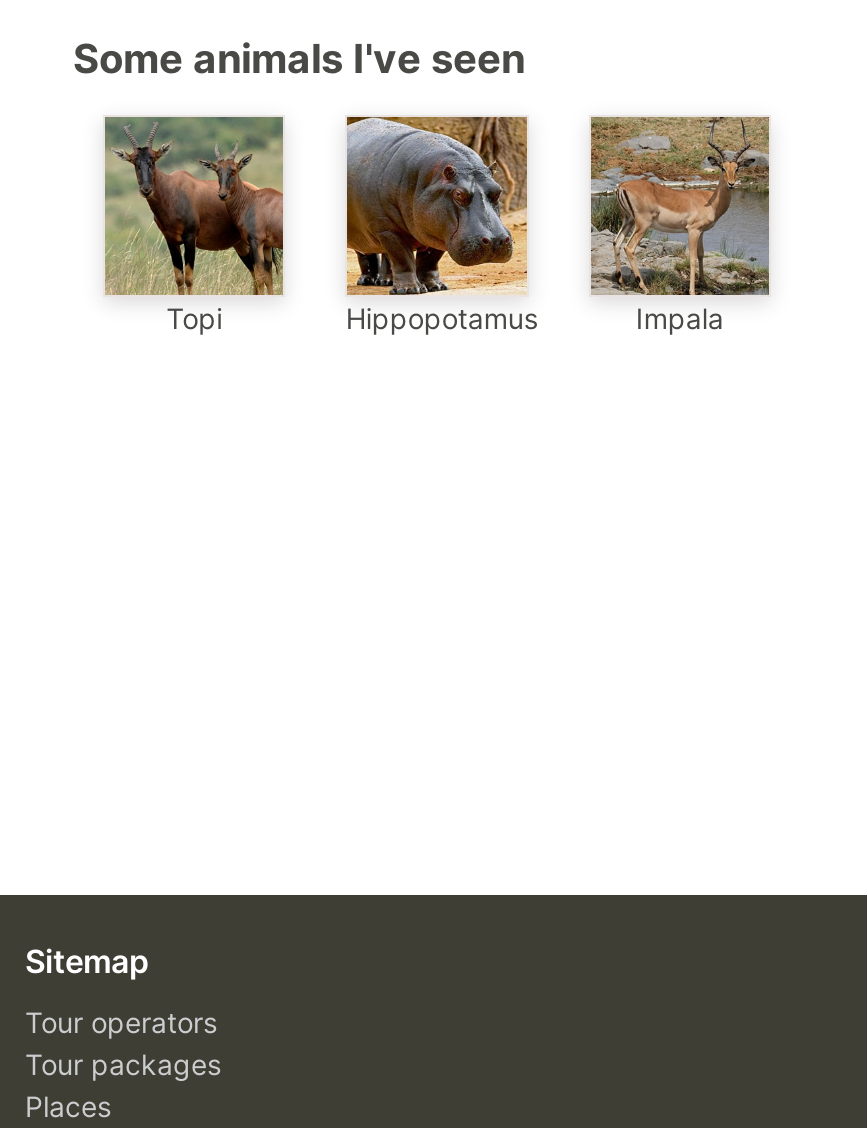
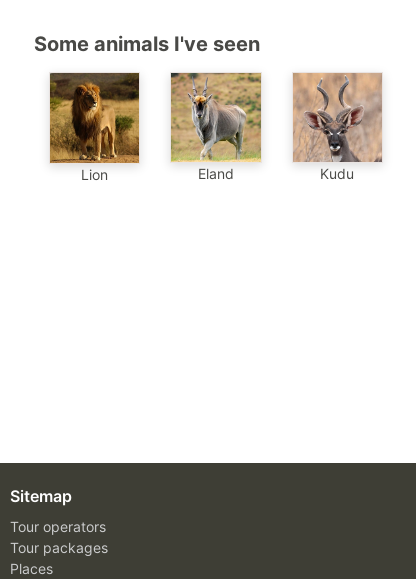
- [image]
- Topi
- Hippopotamus
- Impala
+ [image]
+ Lion
+ Eland
+ Kudu

- [image]
+ [image]

- [image]
+ [image]
